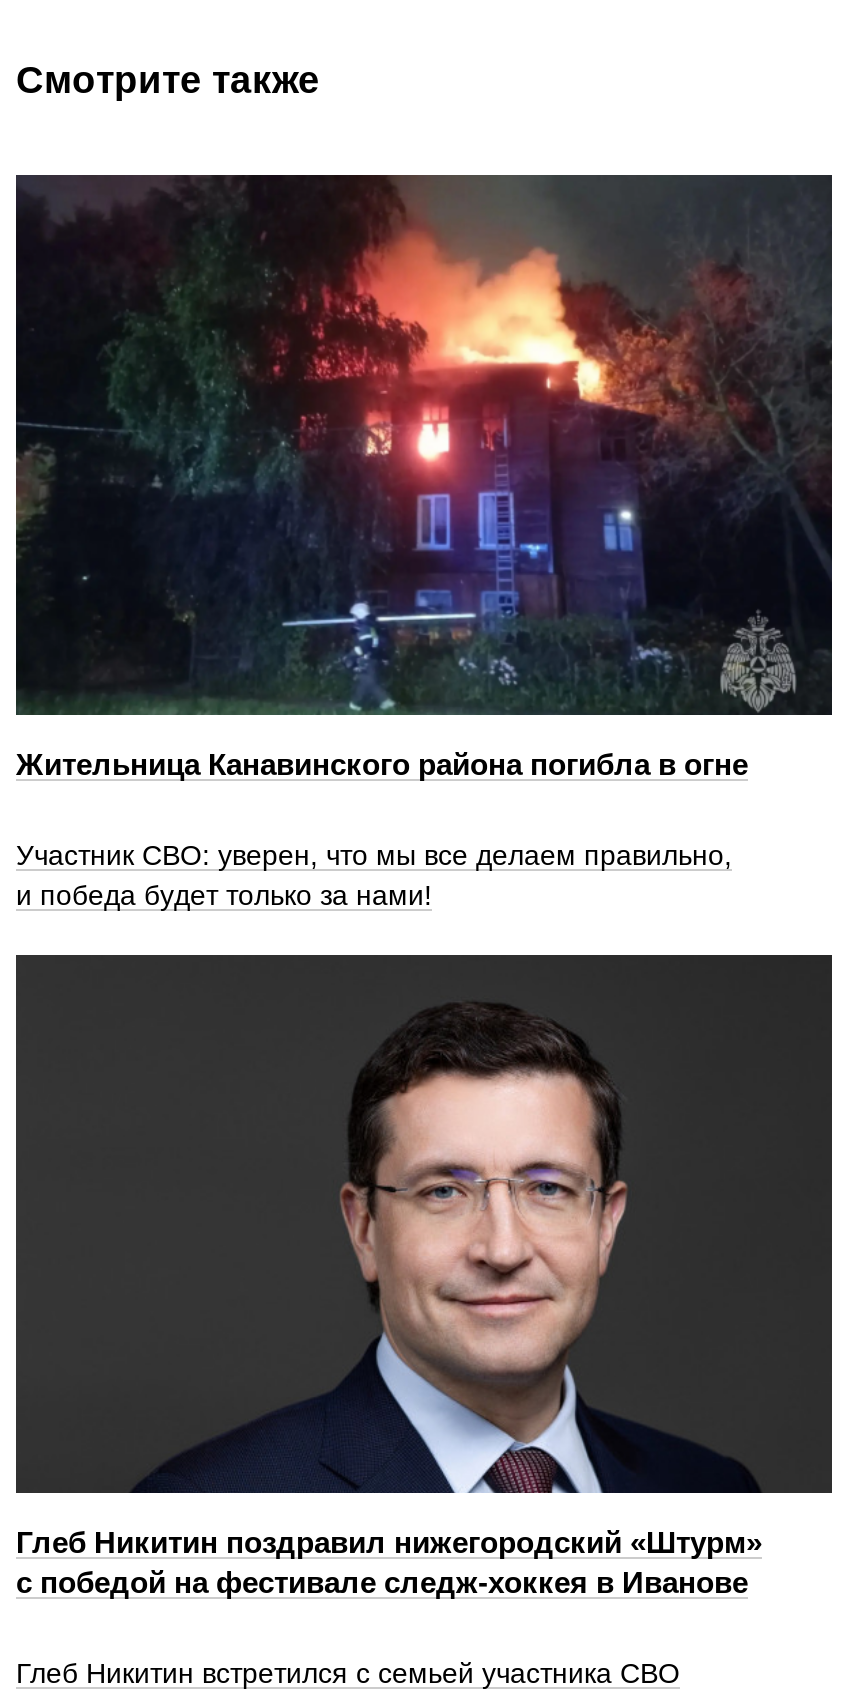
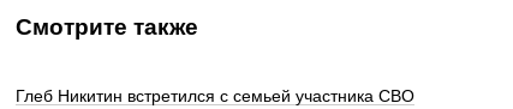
- [image]
- Жительница Канавинского района погибла в огне
- Участник СВО: уверен, что мы все делаем правильно,
- и победа будет только за нами!

- [image]
- Глеб Никитин поздравил нижегородский «Штурм»
- с победой на фестивале следж-хоккея в Иванове
